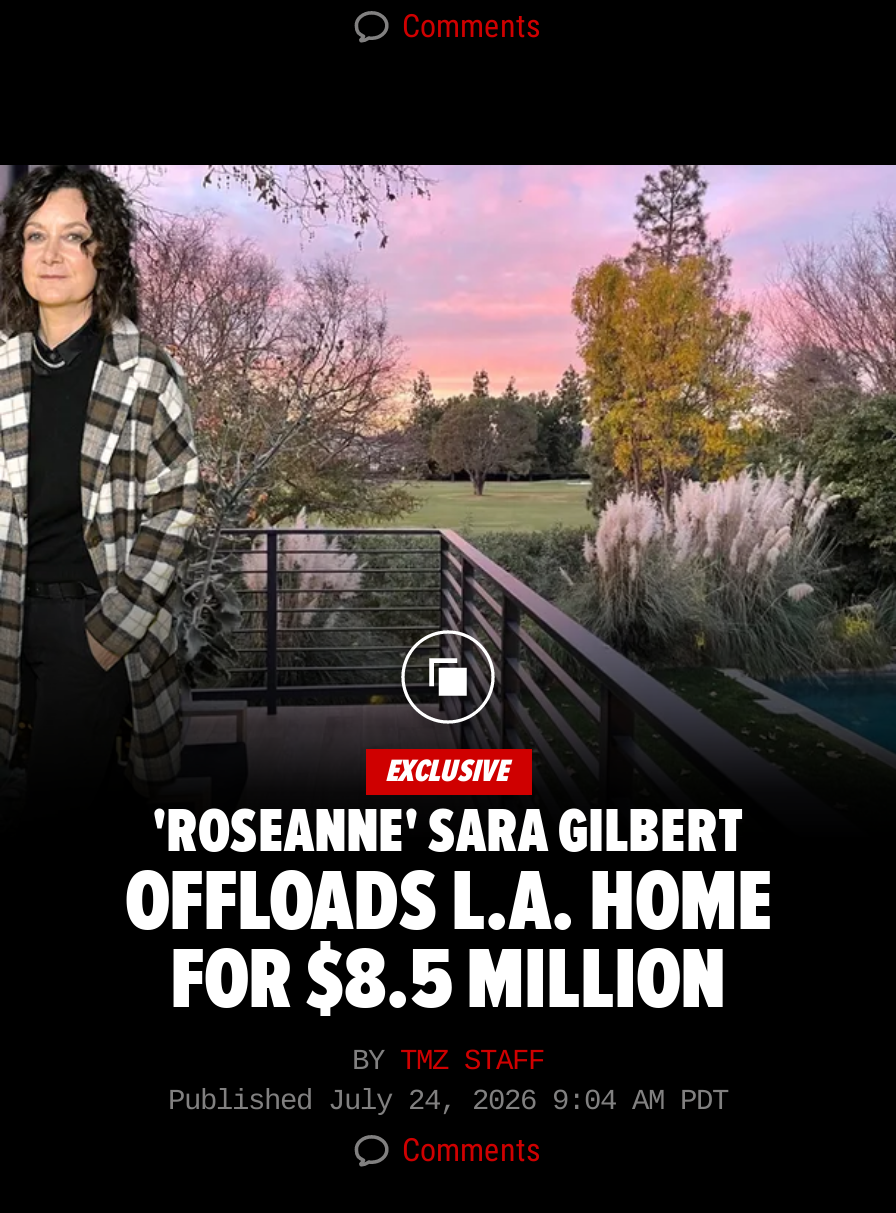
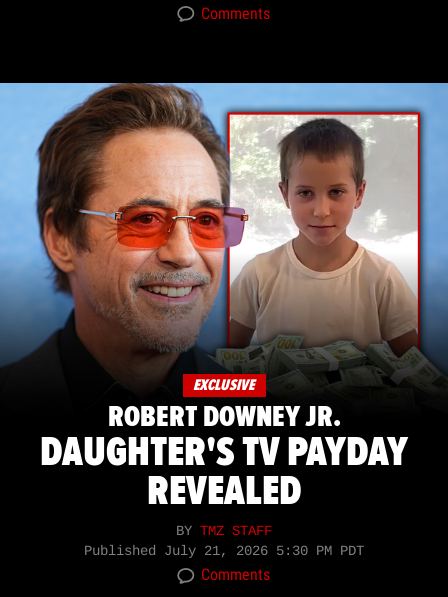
- [image]
- 'ROSEANNE' SARA GILBERT
- OFFLOADS L.A. HOME
- FOR $8.5 MILLION
+ [image]
+ ROBERT DOWNEY JR.
+ DAUGHTER'S TV PAYDAY
+ REVEALED

- Published July 24, 2026 9:04 AM PDT
+ Published July 21, 2026 5:30 PM PDT
